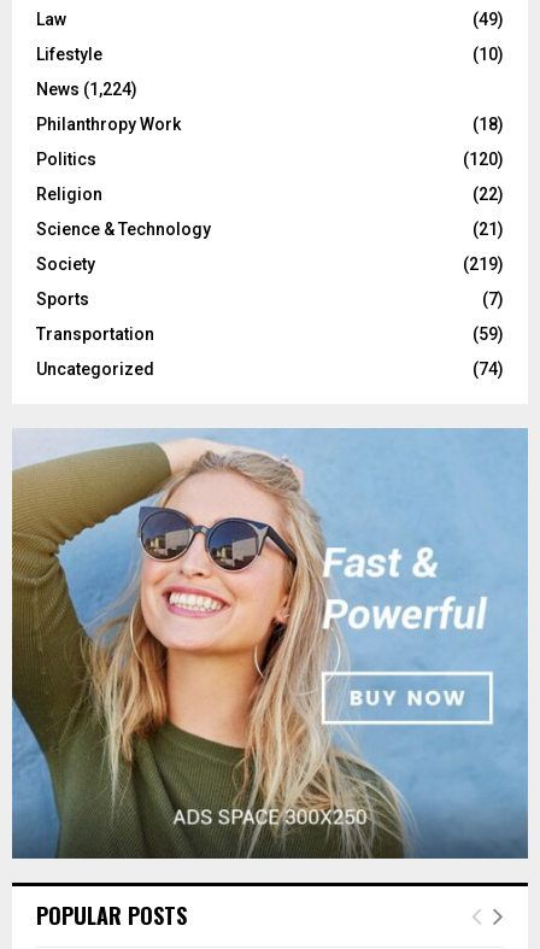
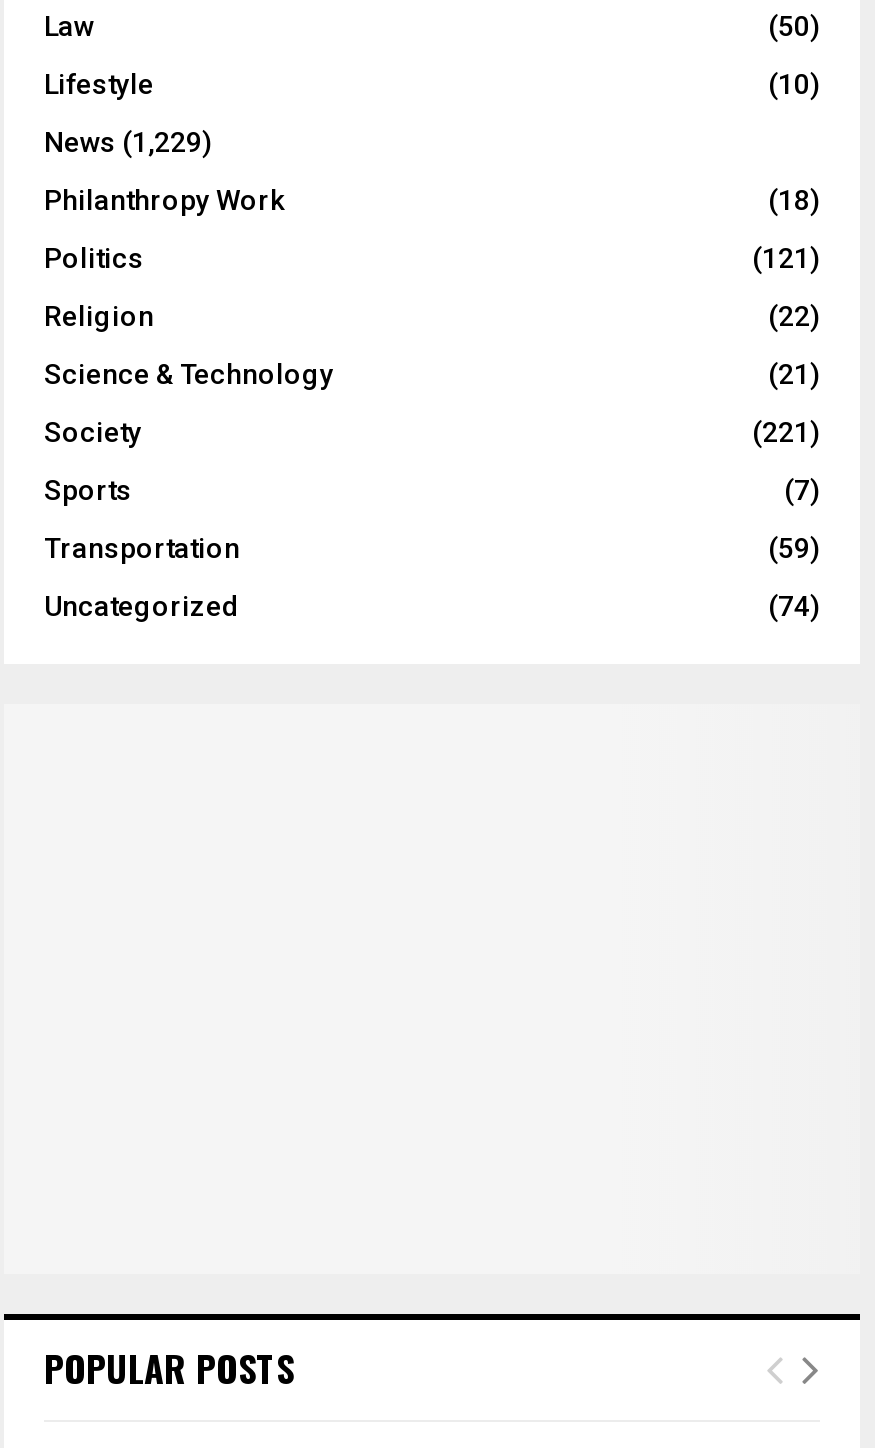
- (49)
+ (50)

- News (1,224)
+ News (1,229)

- (120)
+ (121)

- (219)
+ (221)

- [image]
